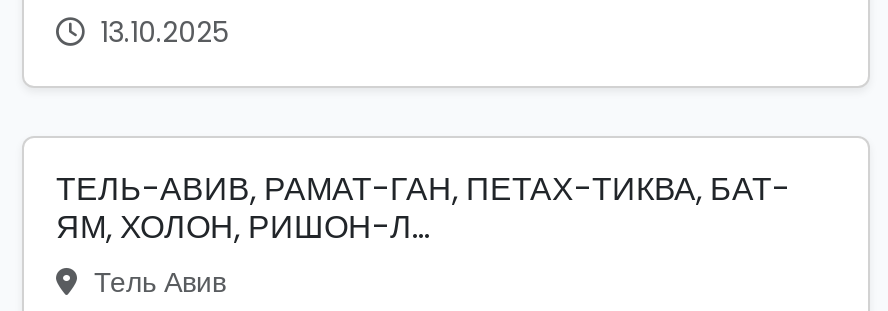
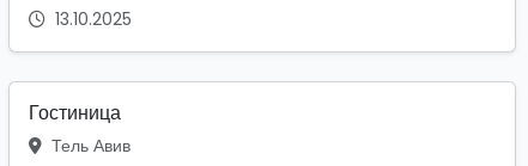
- ТЕЛЬ-АВИВ, РАМАТ-ГАН, ПЕТАХ-ТИКВА, БАТ-
- ЯМ, ХОЛОН, РИШОН-Л...
+ Гостиница
